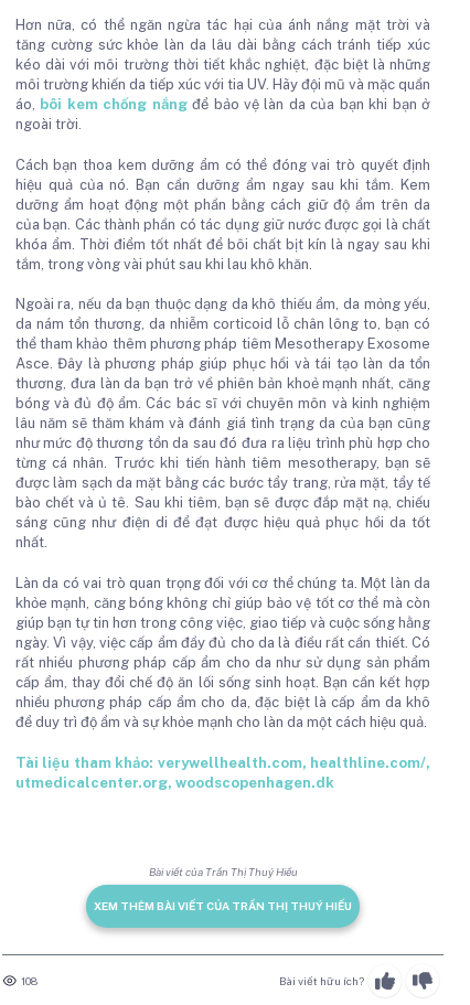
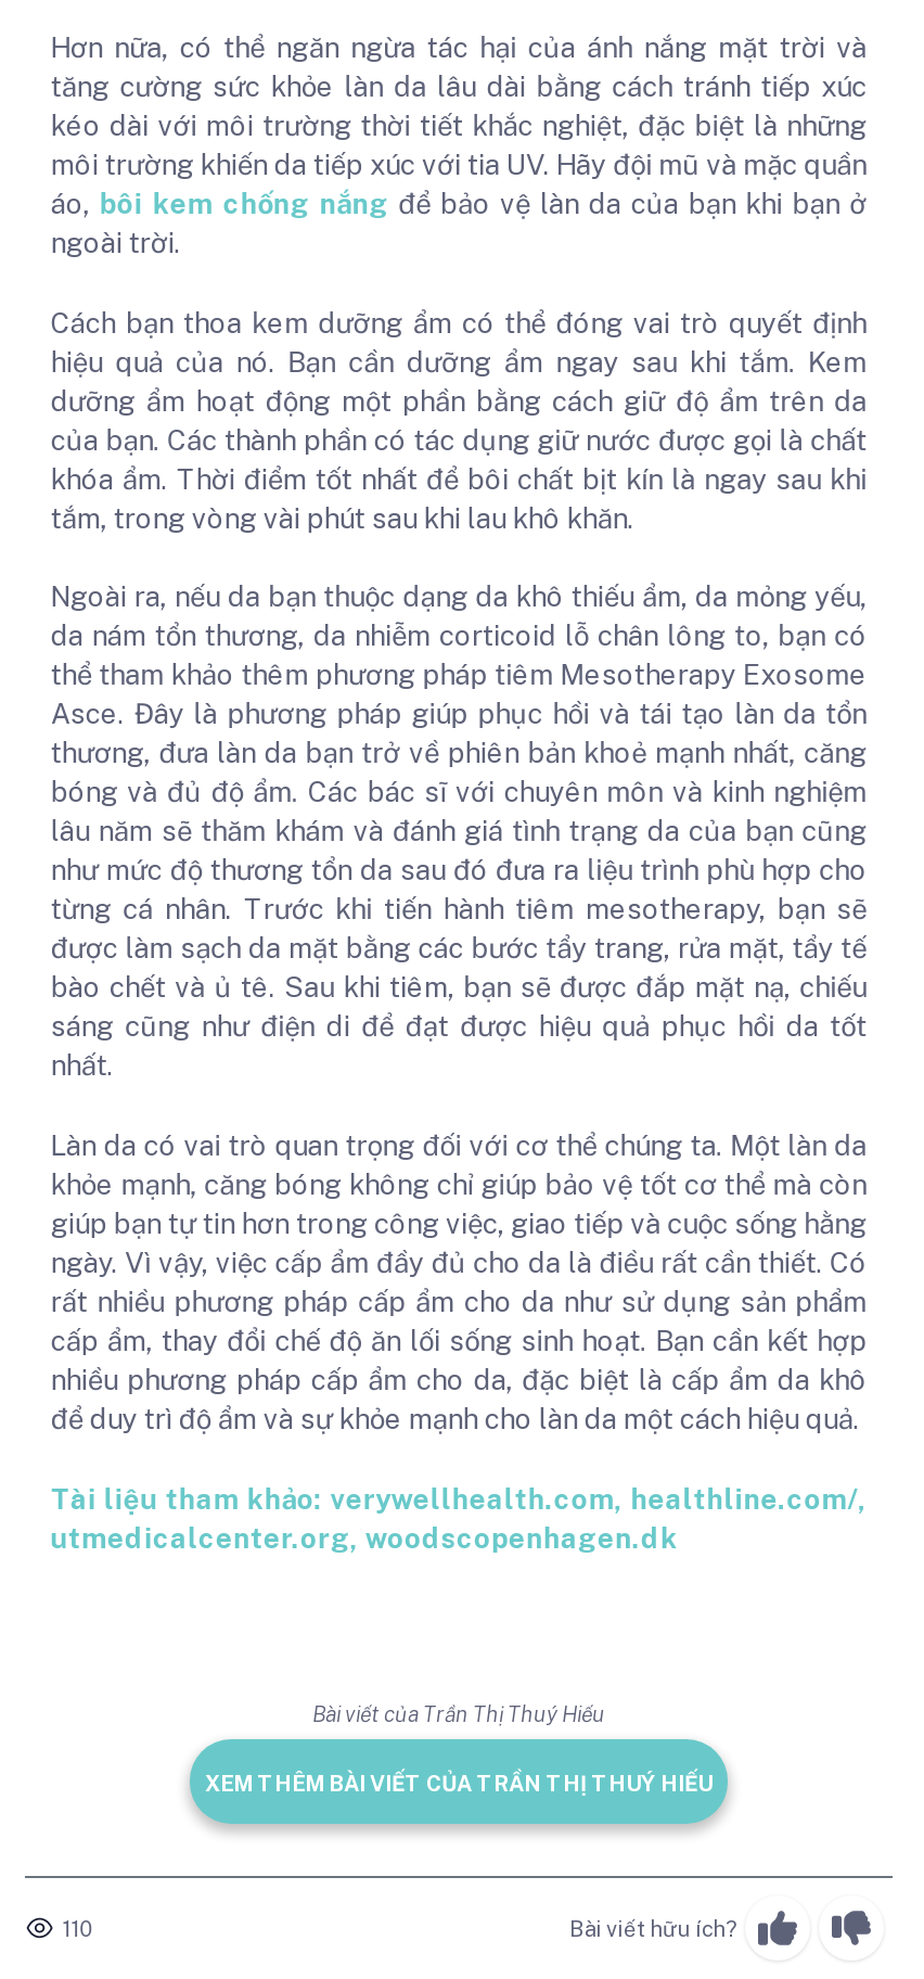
- 108
+ 110
